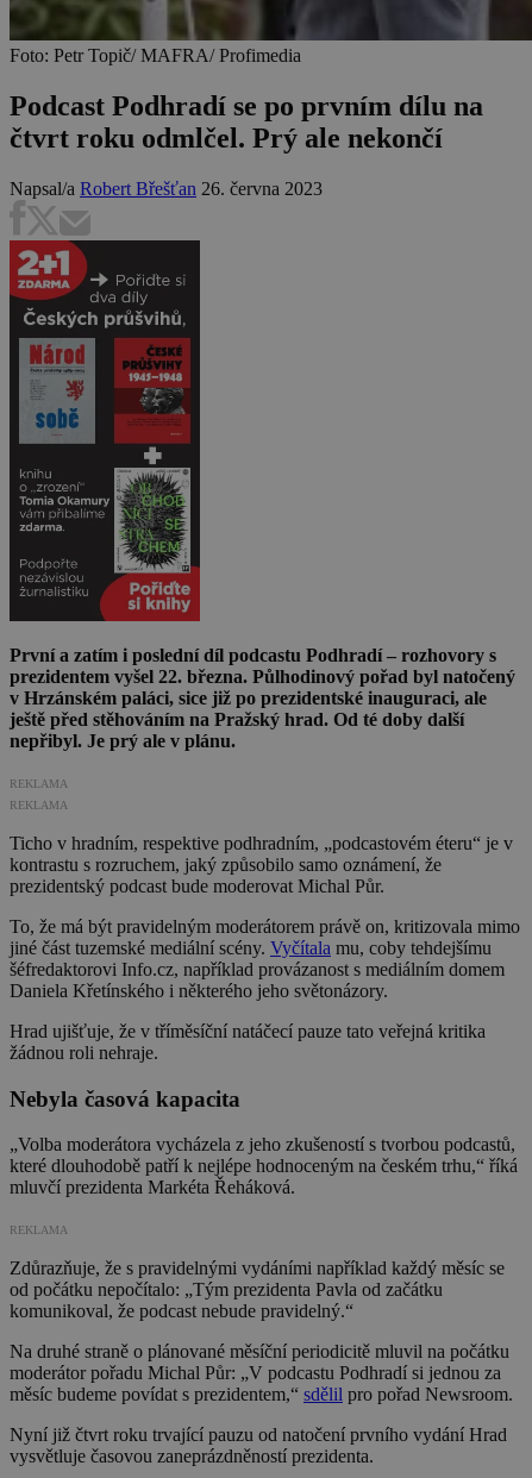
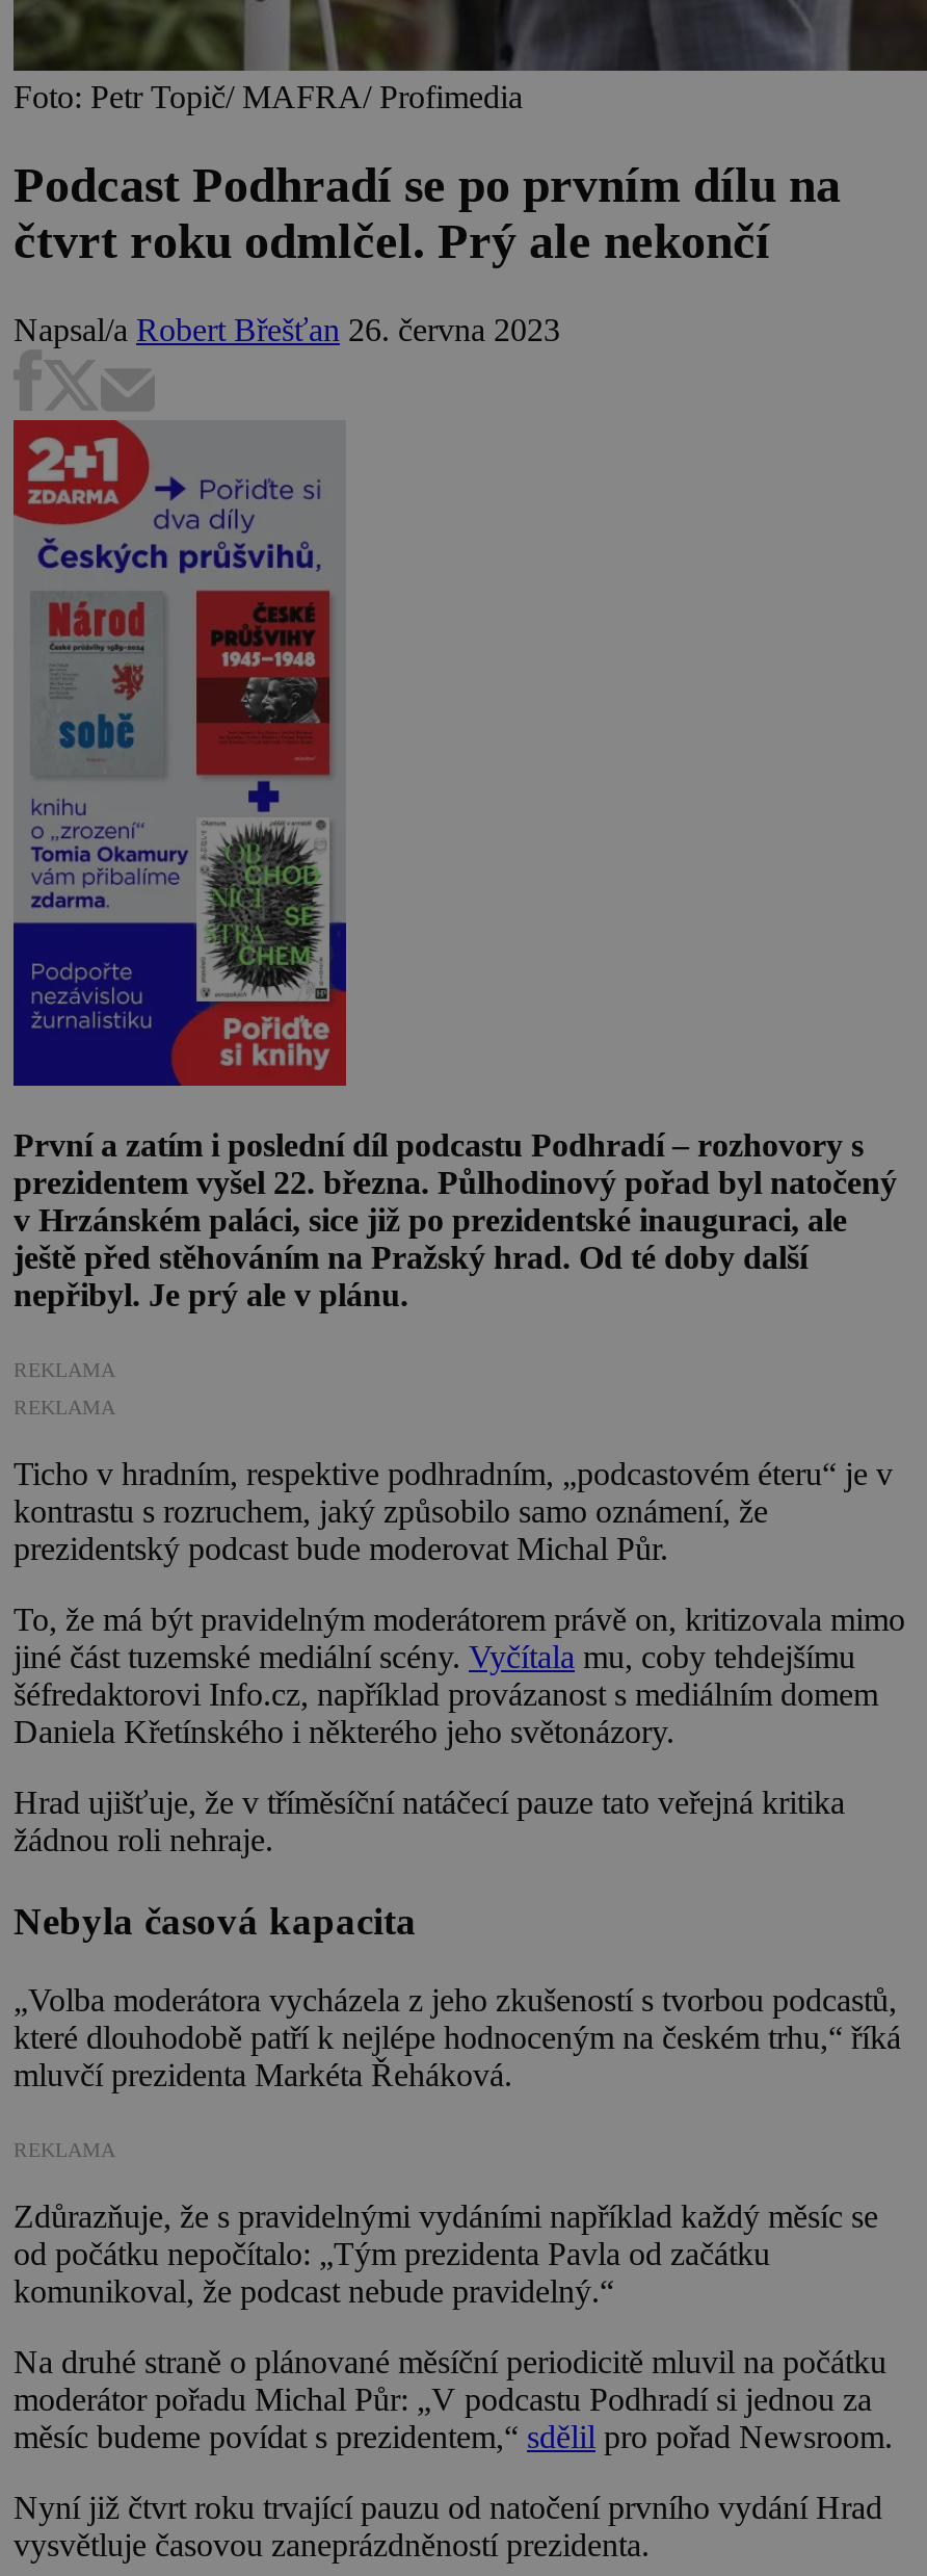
- [image]
+ [image]
